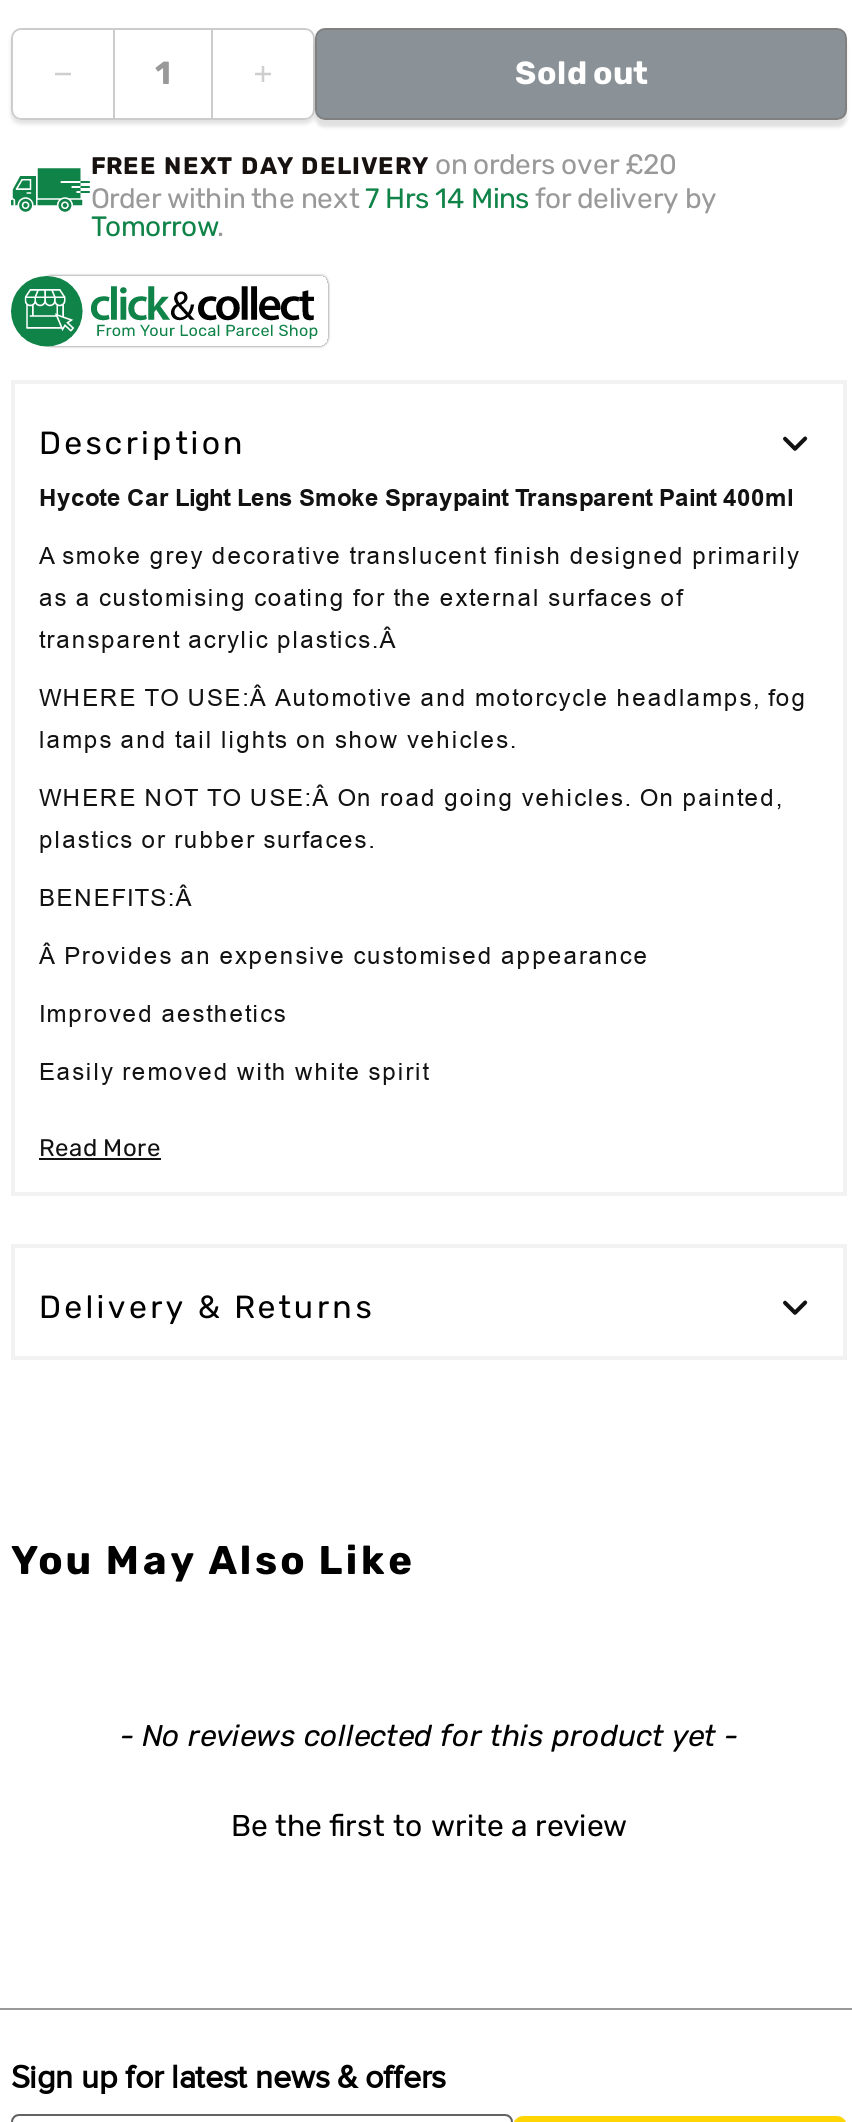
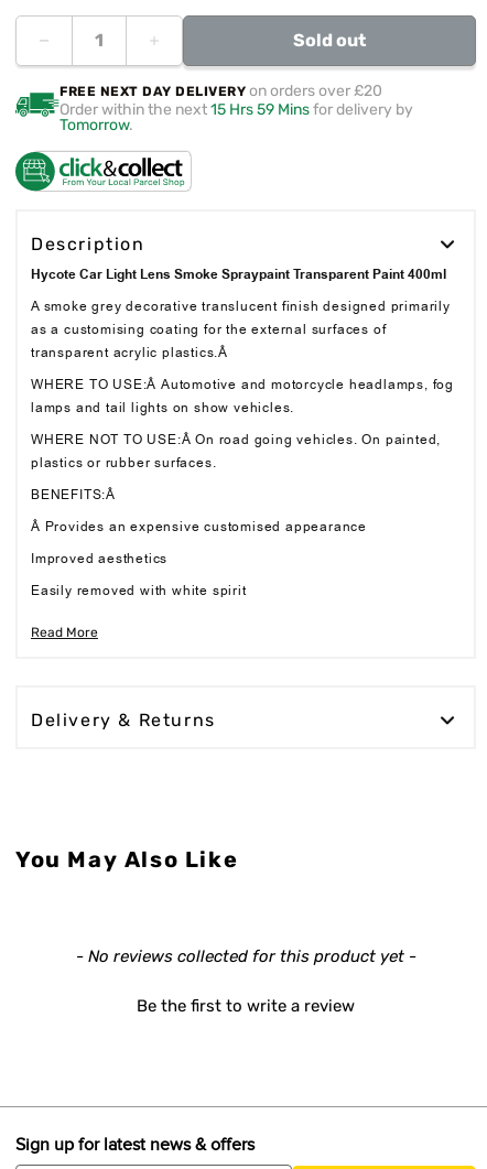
- Order within the next 7 Hrs 14 Mins for delivery by
+ Order within the next 15 Hrs 59 Mins for delivery by
